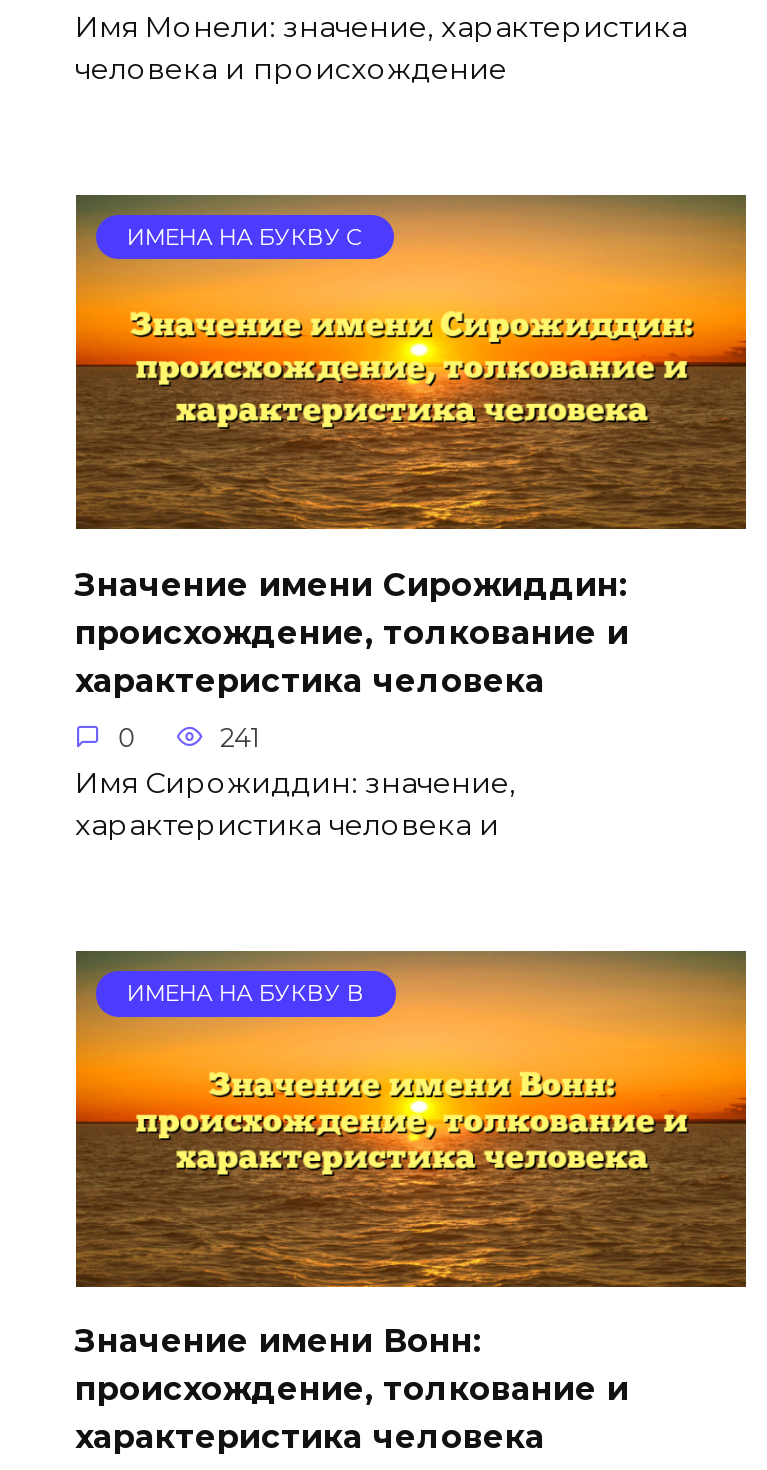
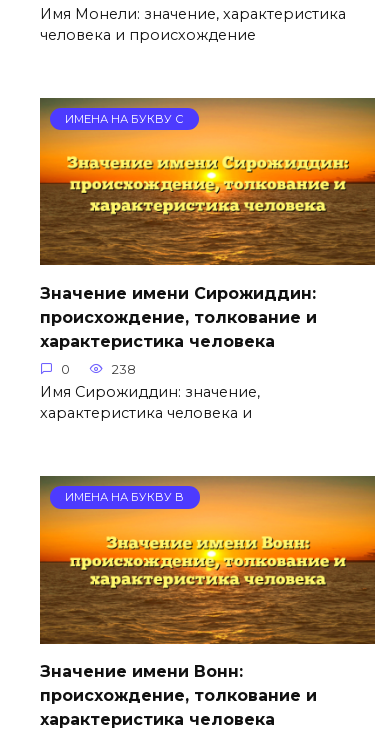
- 241
+ 238
